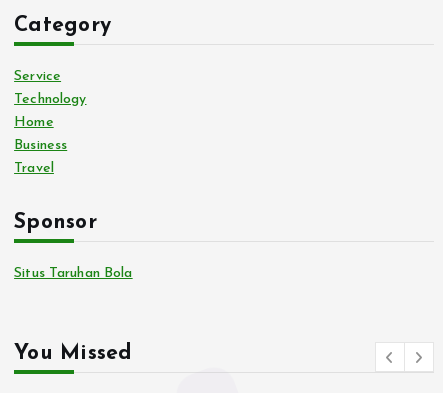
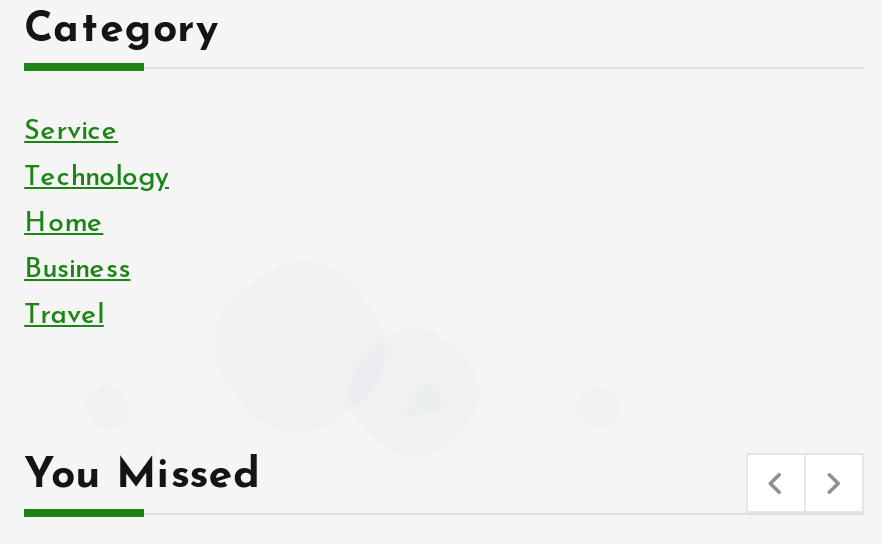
- Sponsor
- Situs Taruhan Bola
